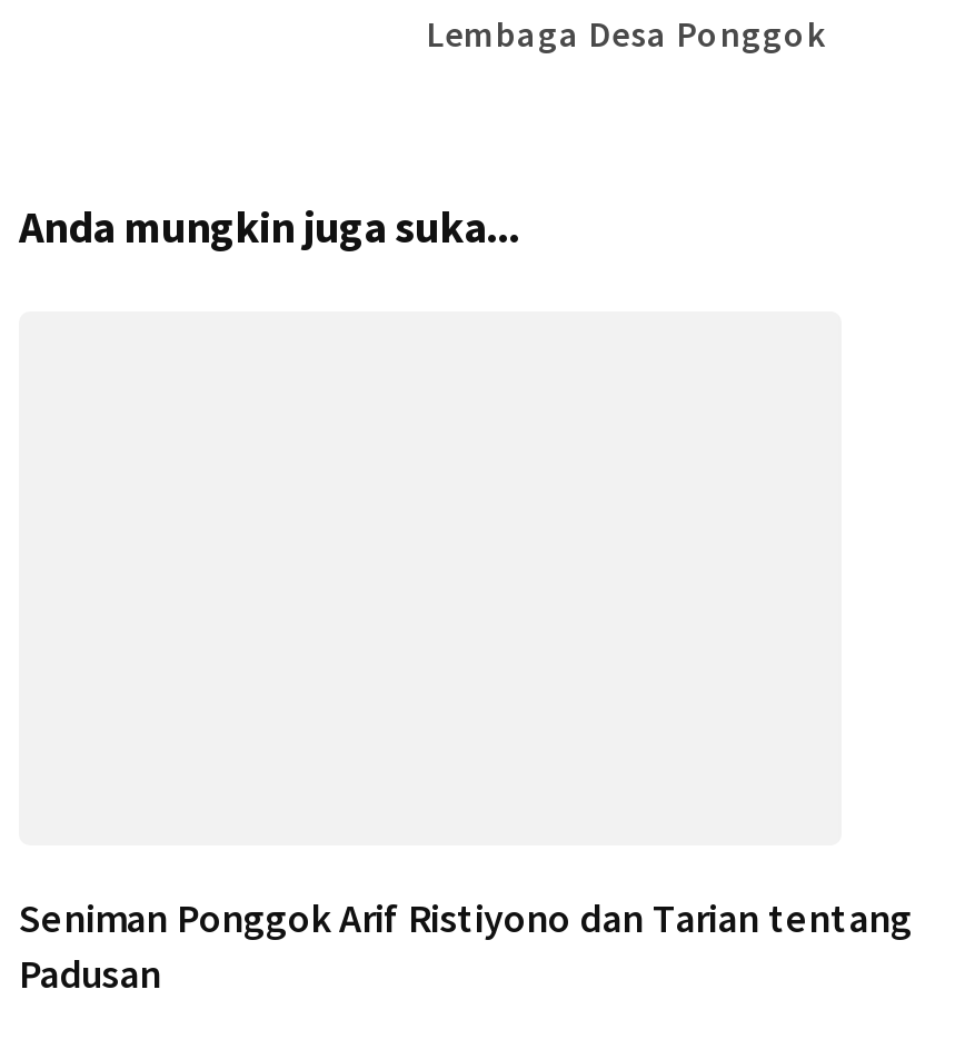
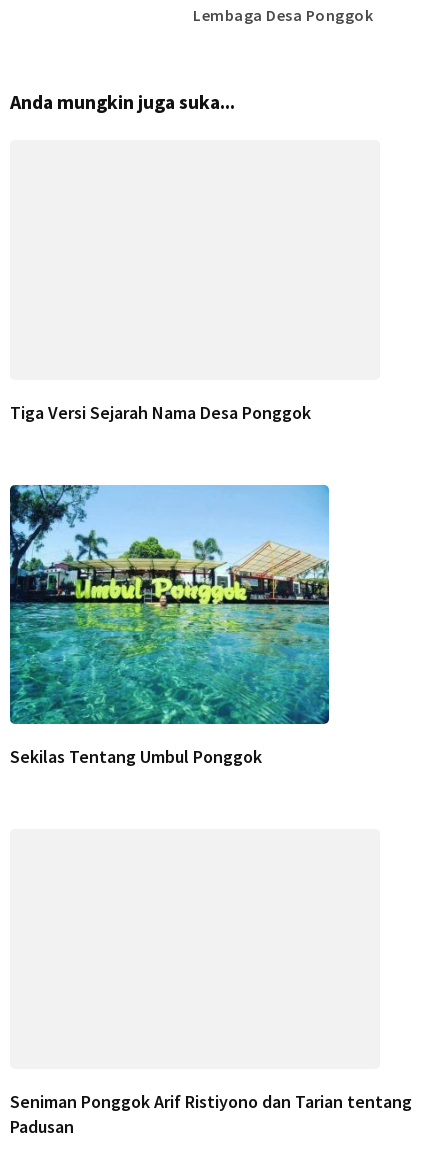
+ [image]
+ Sekilas Tentang Umbul Ponggok

+ Tiga Versi Sejarah Nama Desa Ponggok
